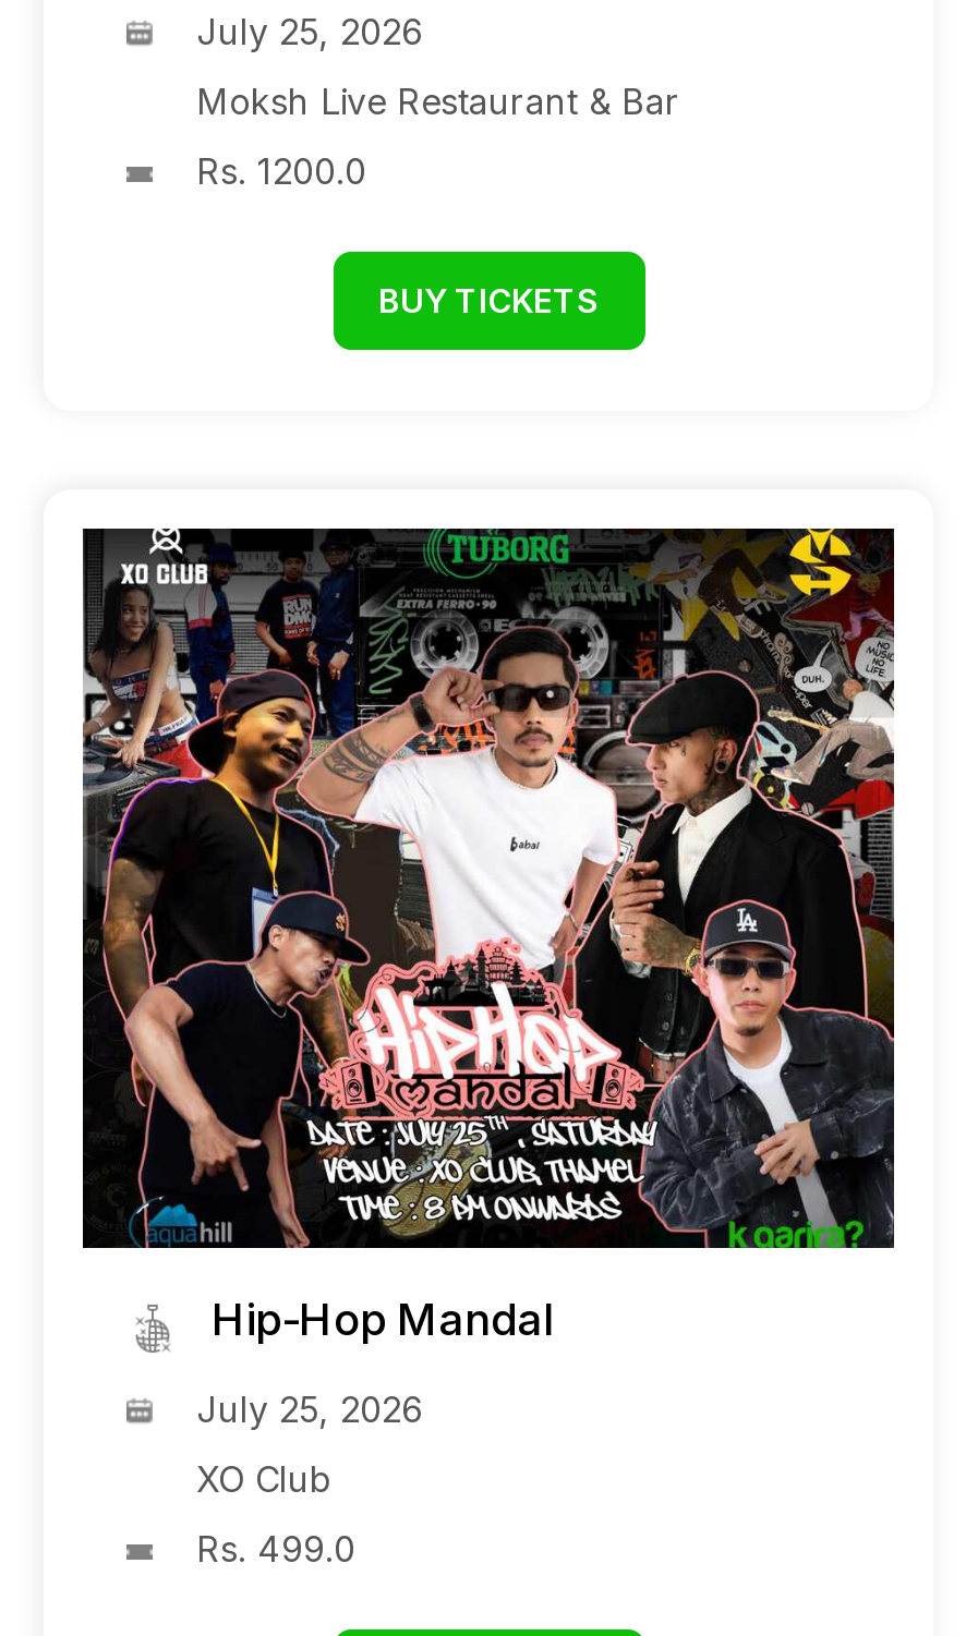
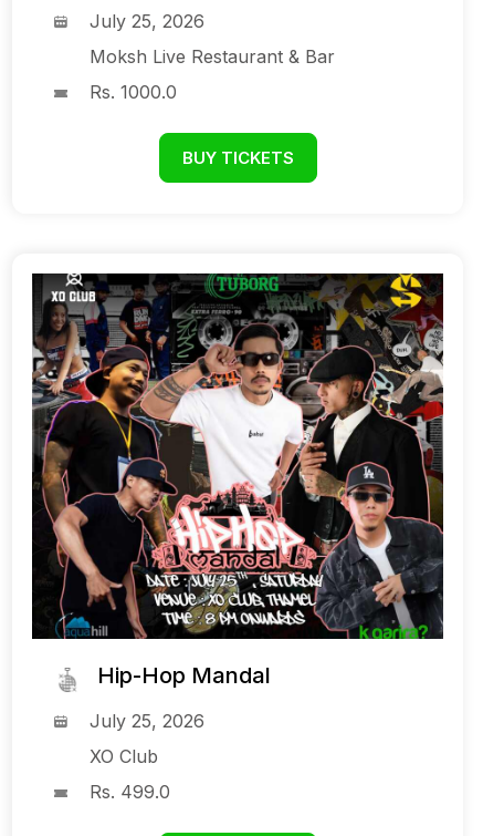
- Rs. 1200.0
+ Rs. 1000.0
